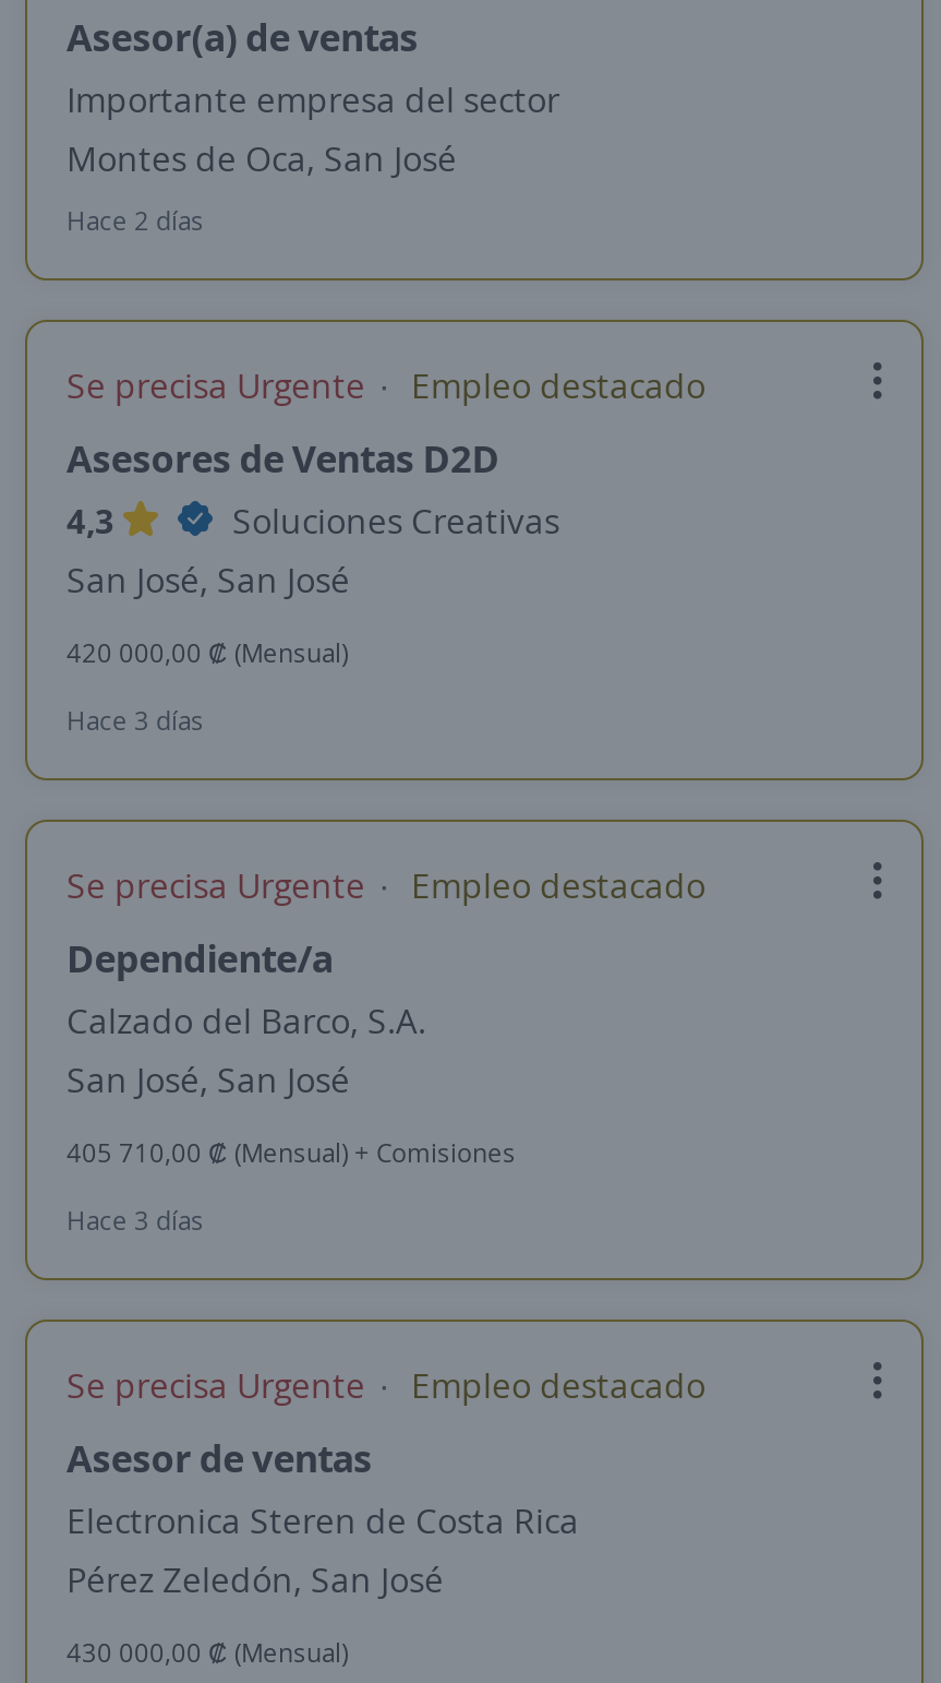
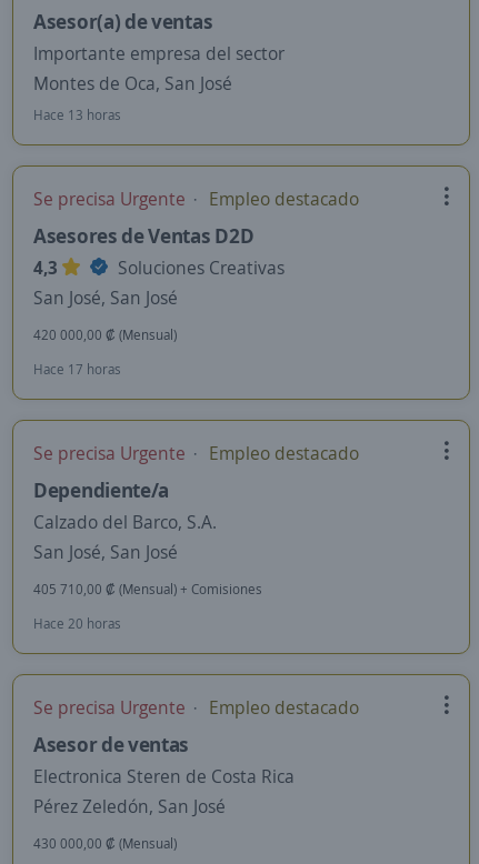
- Hace 2 días
+ Hace 13 horas

- Hace 3 días
+ Hace 17 horas

- Hace 3 días
+ Hace 20 horas
